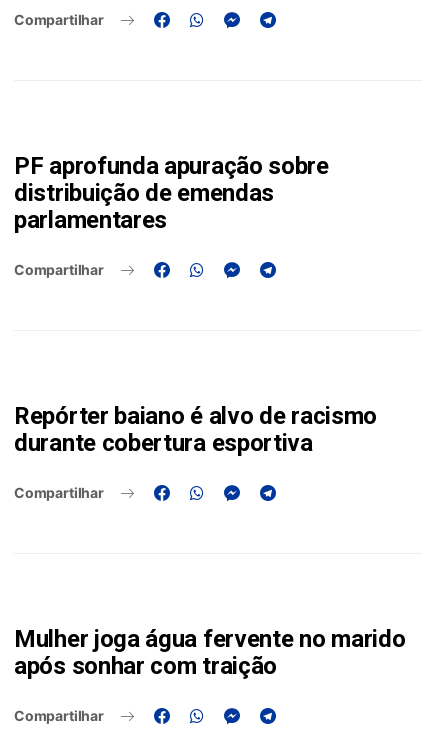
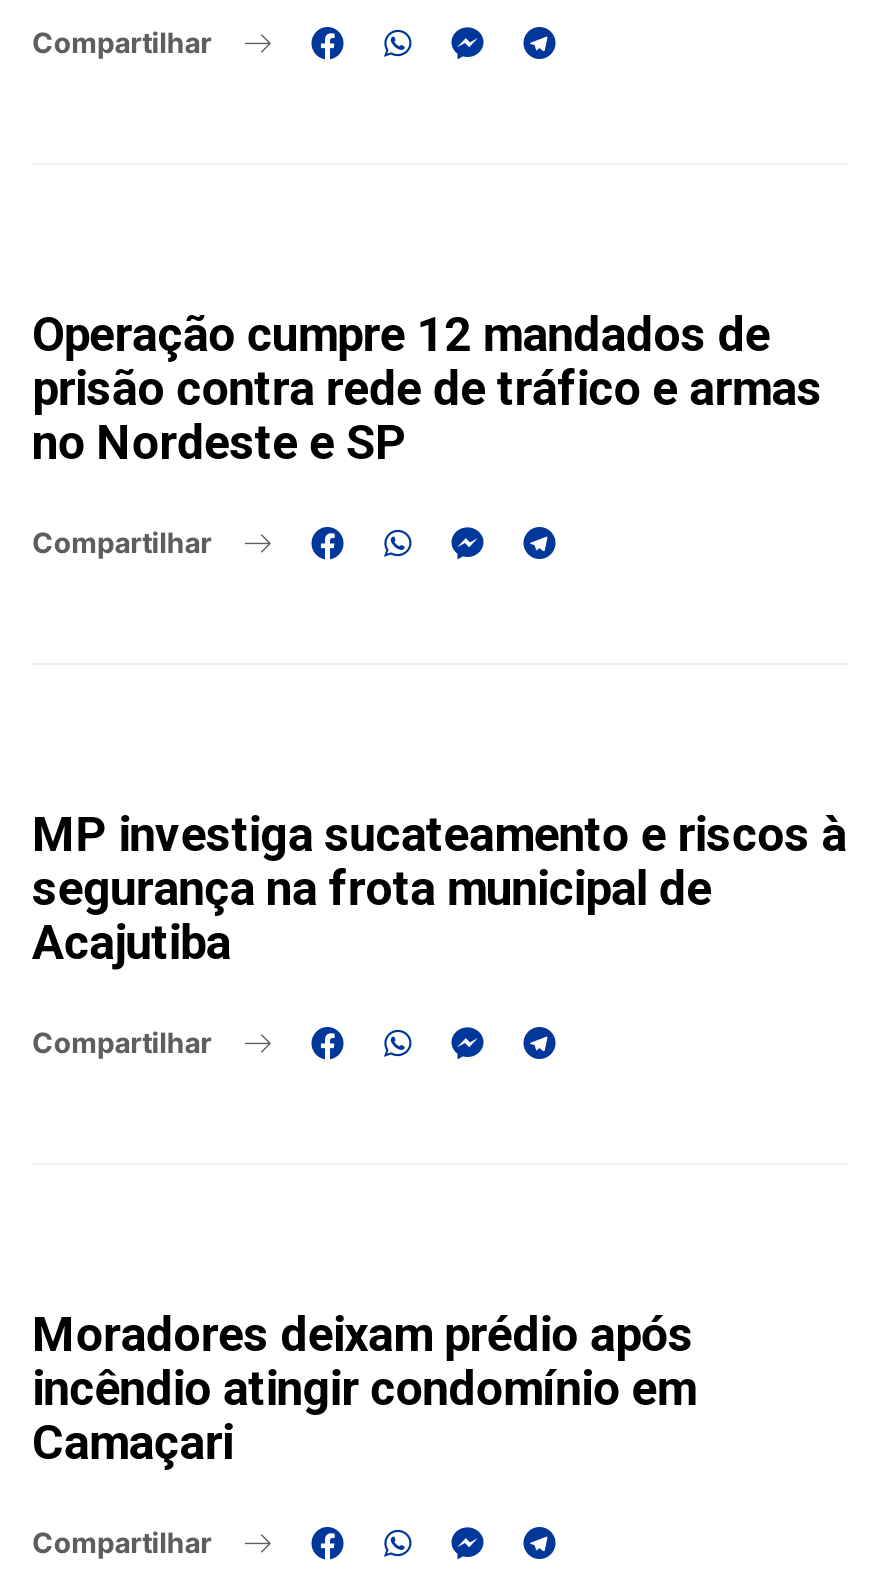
- PF aprofunda apuração sobre
- distribuição de emendas
- parlamentares
+ Operação cumpre 12 mandados de
+ prisão contra rede de tráfico e armas
+ no Nordeste e SP

- Repórter baiano é alvo de racismo
- durante cobertura esportiva
+ MP investiga sucateamento e riscos à
+ segurança na frota municipal de
+ Acajutiba

- Mulher joga água fervente no marido
- após sonhar com traição
+ Moradores deixam prédio após
+ incêndio atingir condomínio em
+ Camaçari
